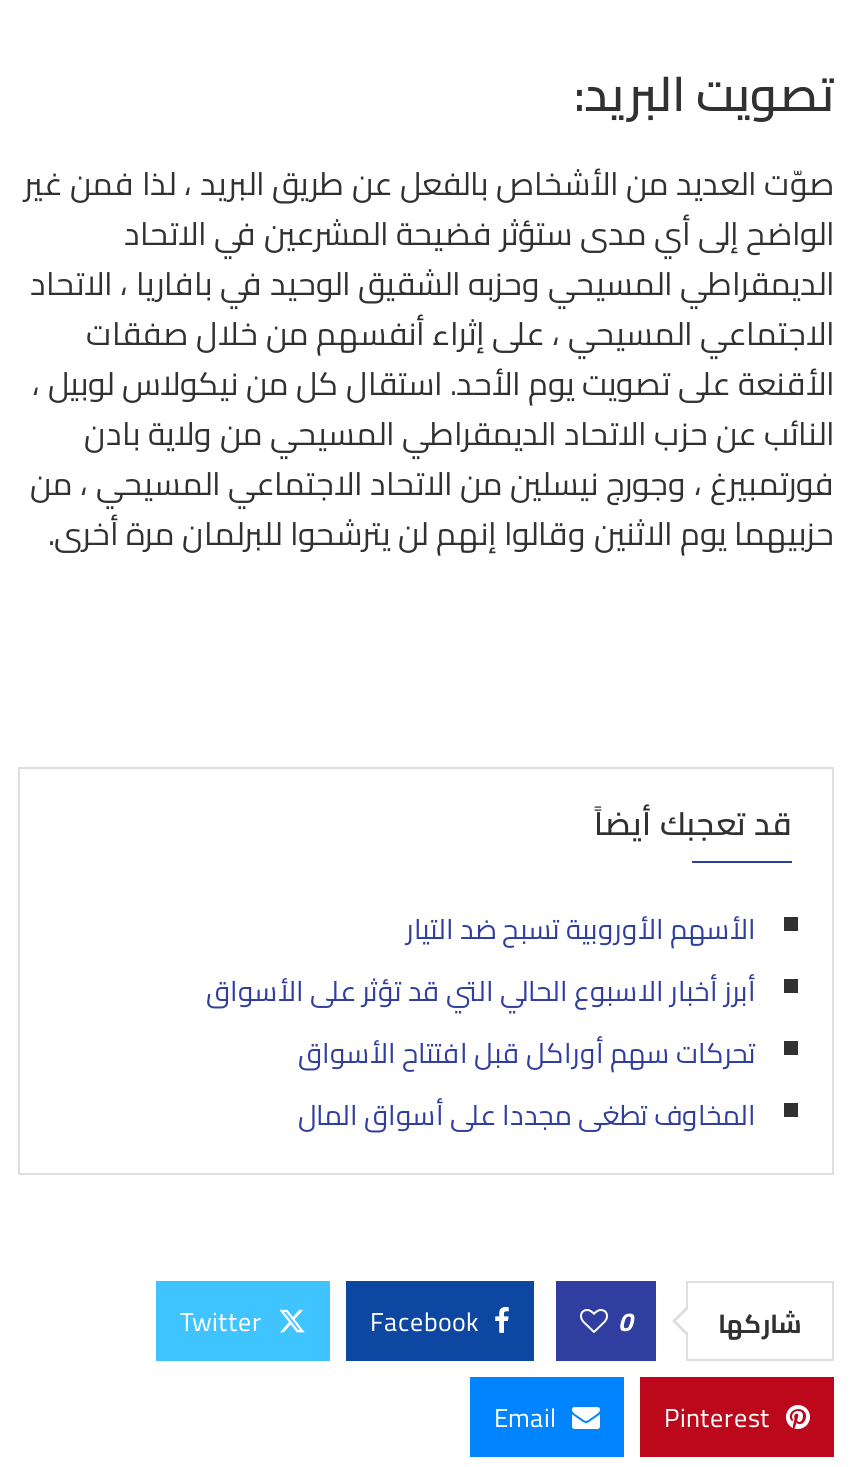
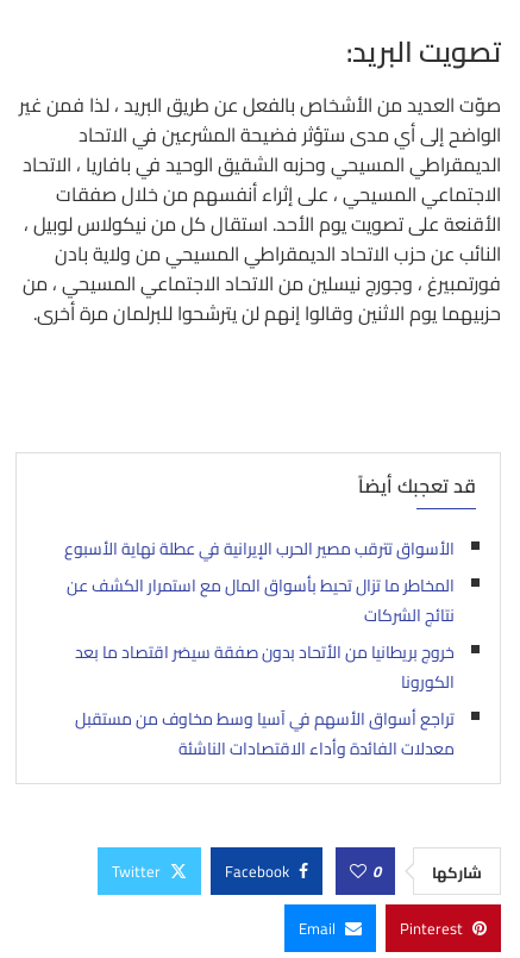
- الأسهم الأوروبية تسبح ضد التيار
- أبرز أخبار الاسبوع الحالي التي قد تؤثر على الأسواق
- تحركات سهم أوراكل قبل افتتاح الأسواق
- المخاوف تطغى مجددا على أسواق المال
+ الأسواق تترقب مصير الحرب الإيرانية في عطلة نهاية الأسبوع
+ المخاطر ما تزال تحيط بأسواق المال مع استمرار الكشف عن
+ نتائج الشركات
+ خروج بريطانيا من الأتحاد بدون صفقة سيضر اقتصاد ما بعد
+ الكورونا
+ تراجع أسواق الأسهم في آسيا وسط مخاوف من مستقبل
+ معدلات الفائدة وأداء الاقتصادات الناشئة
